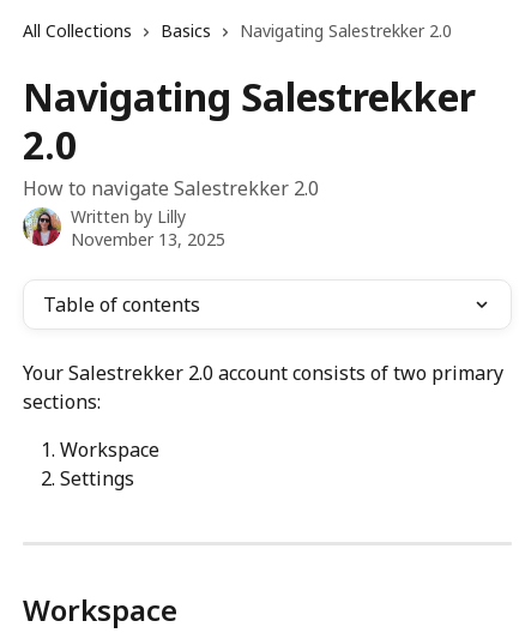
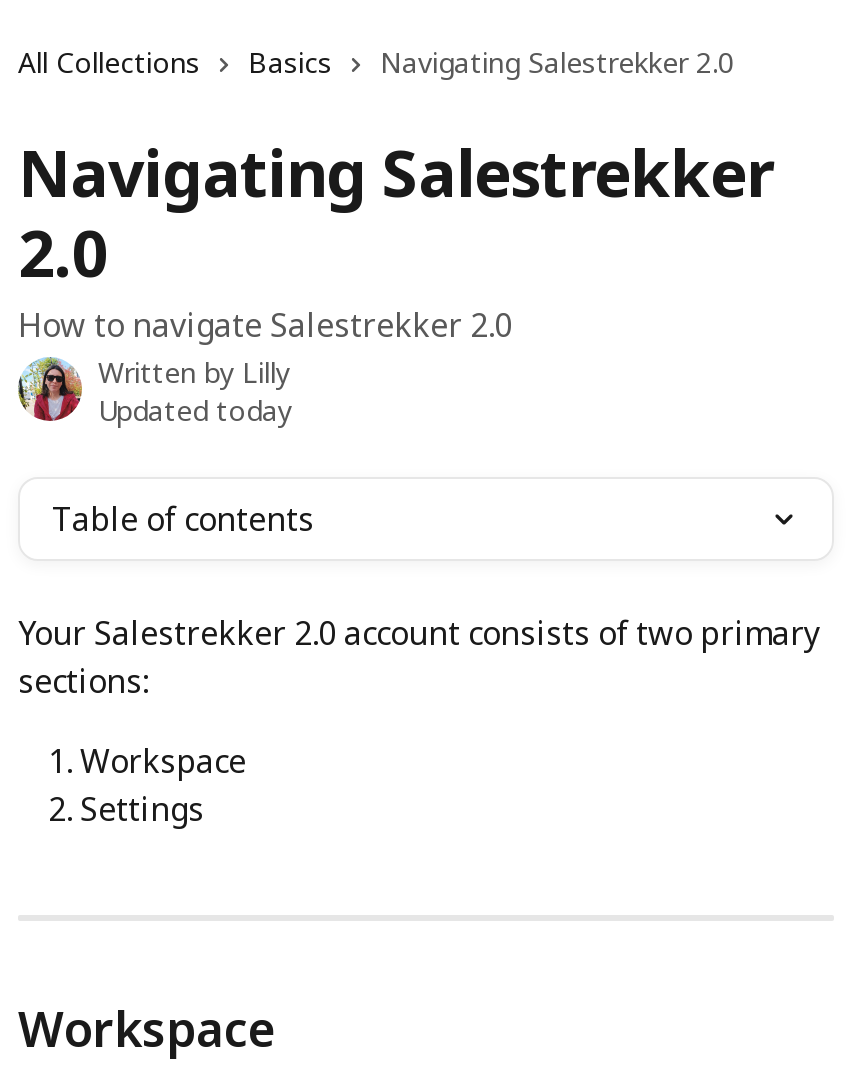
- November 13, 2025
+ Updated today
